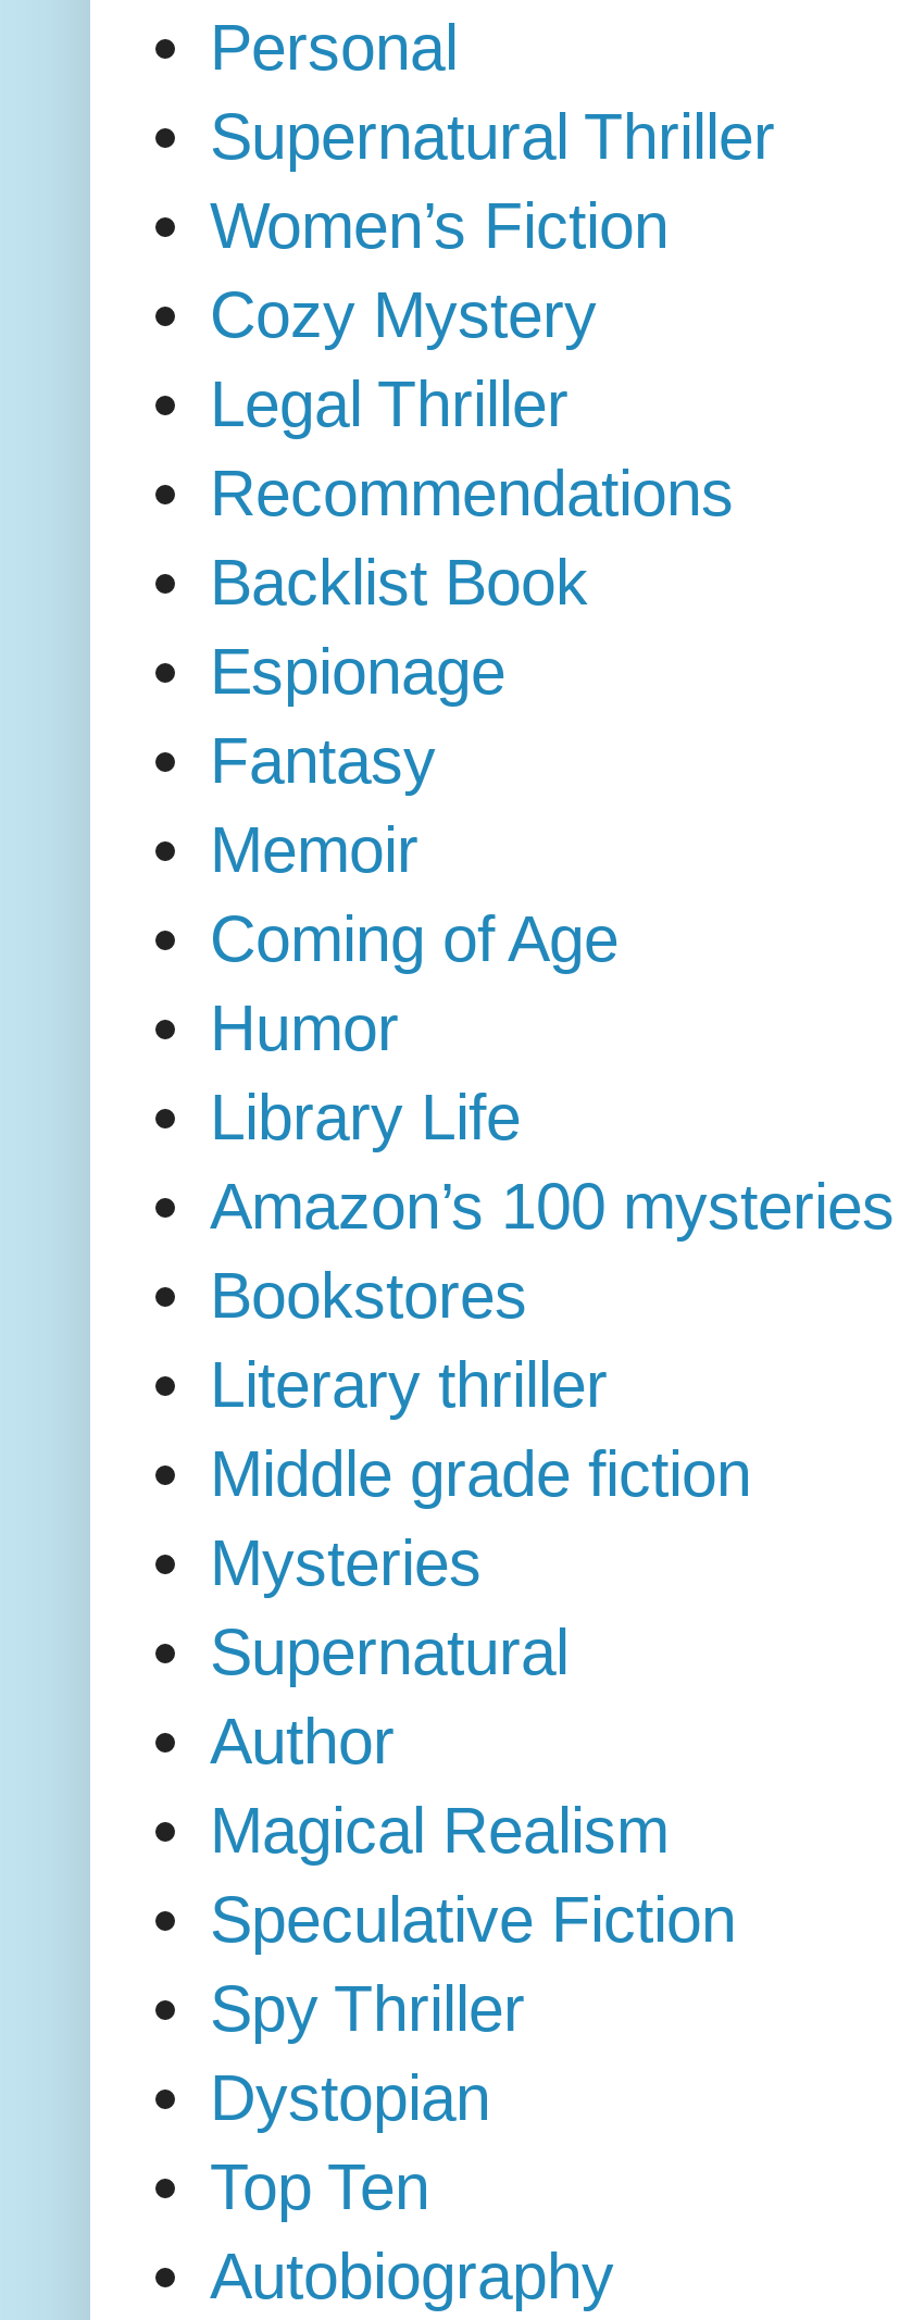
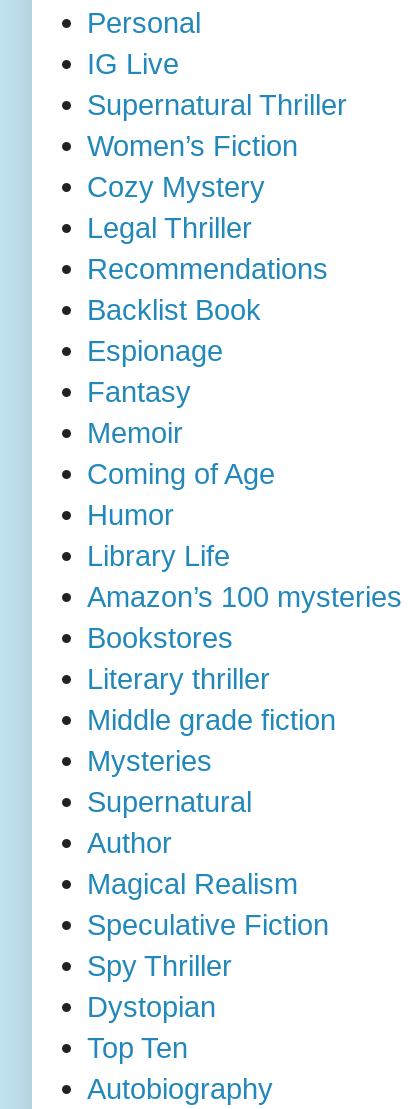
+ IG Live
